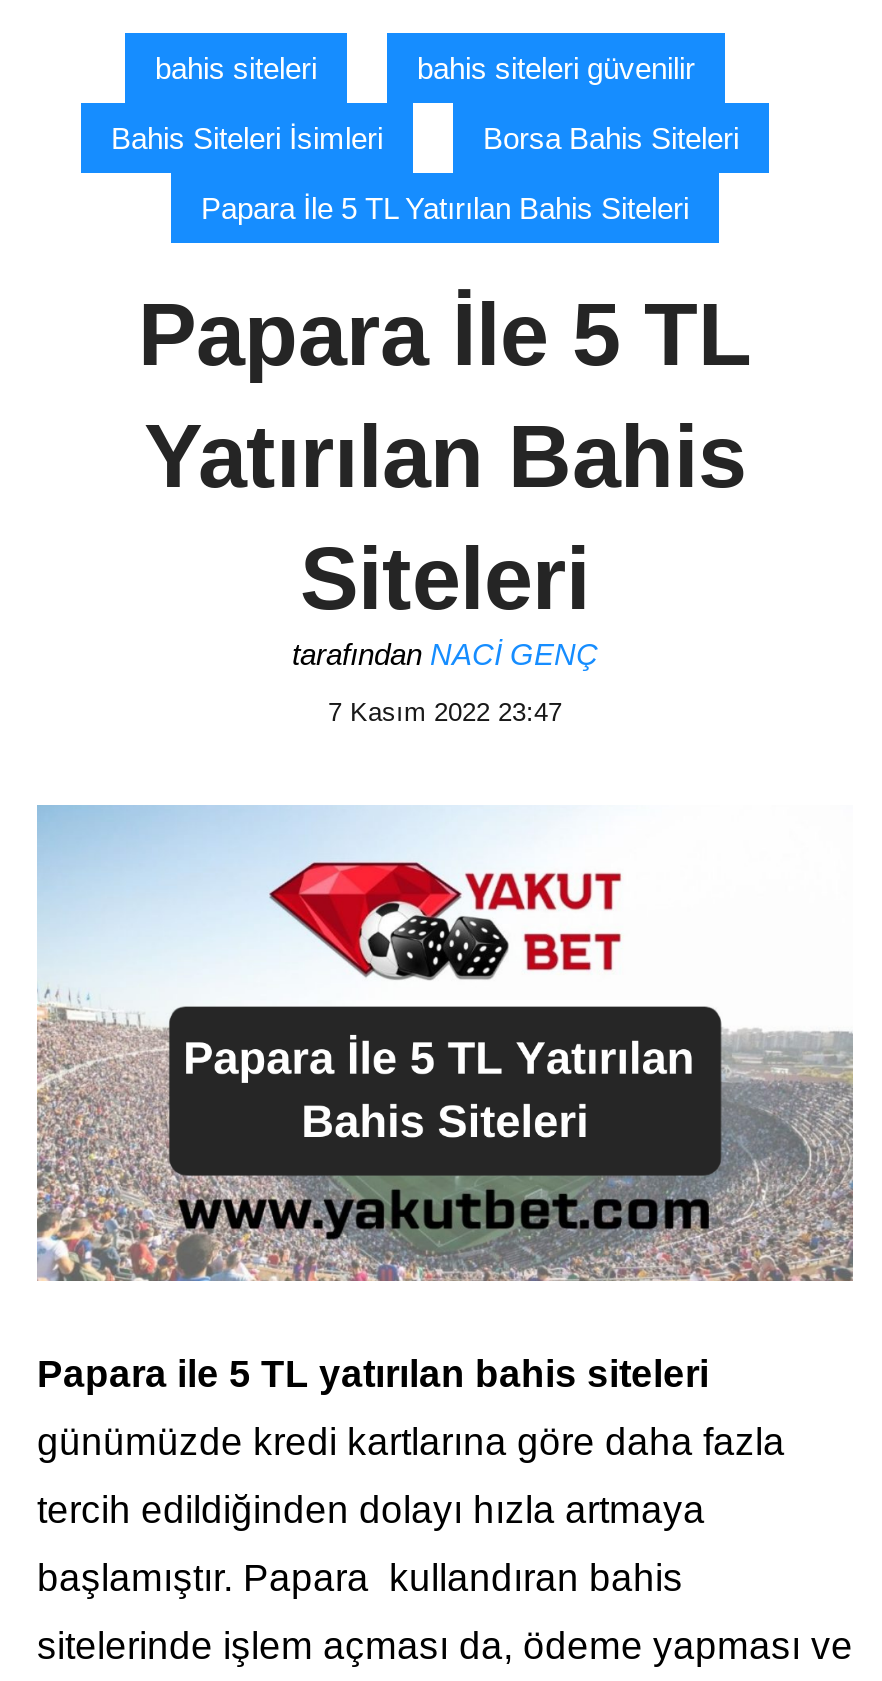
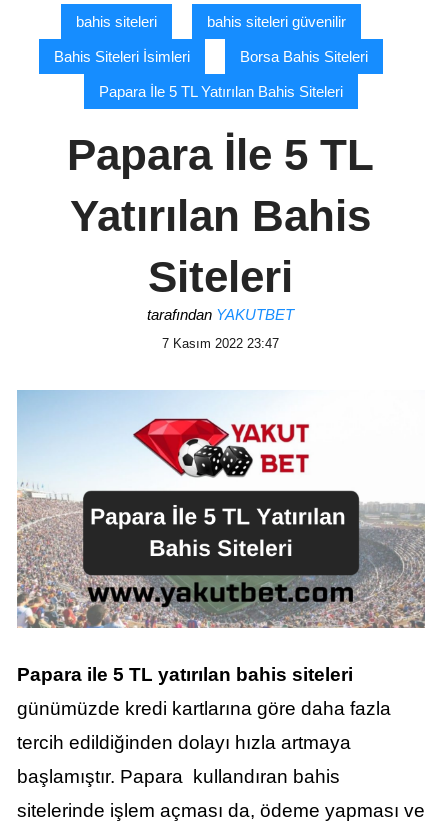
- tarafından NACI GENÇ
+ tarafından YAKUTBET
